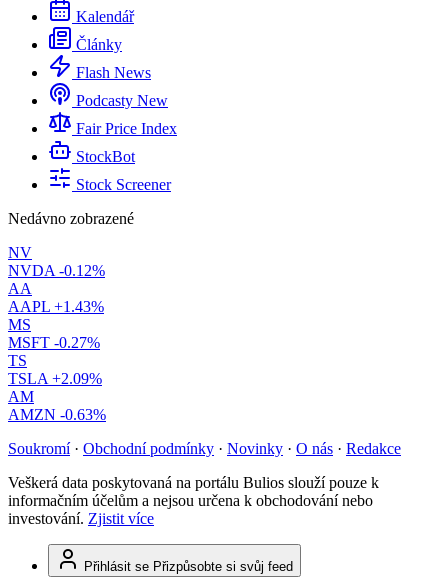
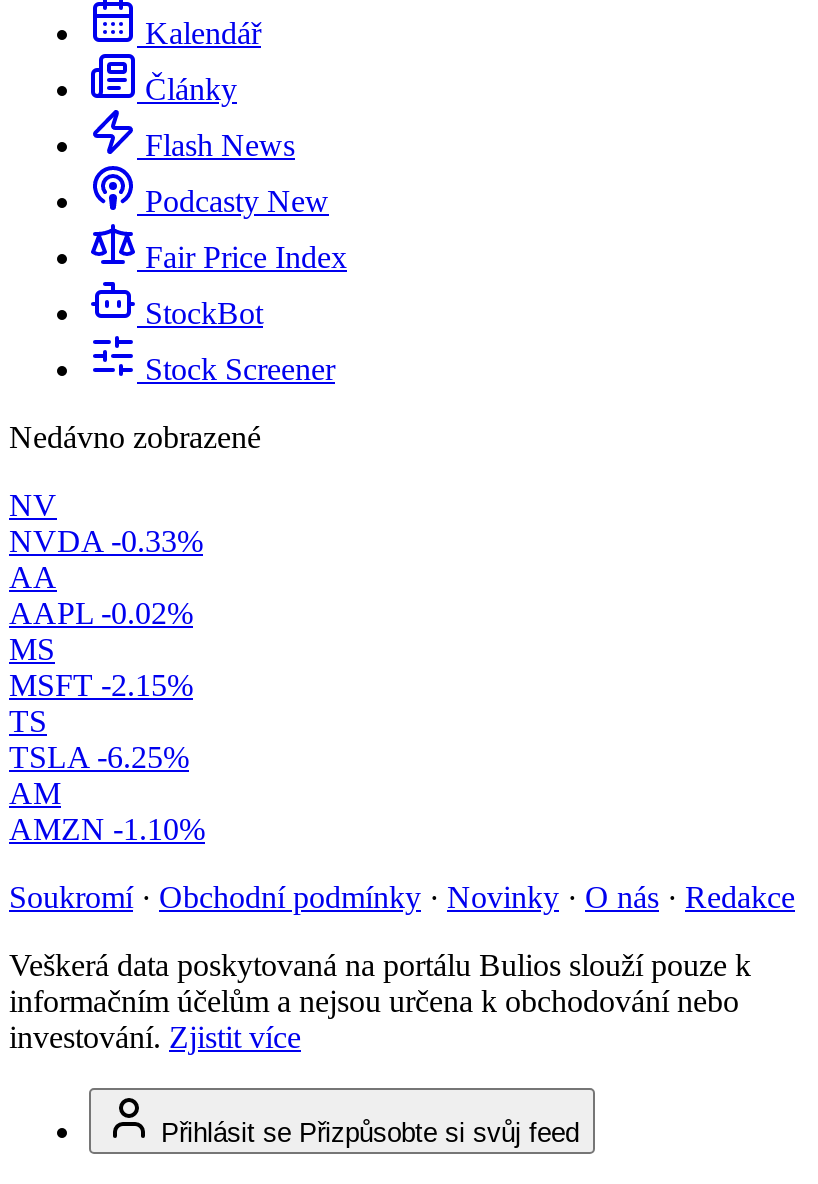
- NVDA -0.12%
+ NVDA -0.33%

- AAPL +1.43%
+ AAPL -0.02%

- MSFT -0.27%
+ MSFT -2.15%

- TSLA +2.09%
+ TSLA -6.25%

- AMZN -0.63%
+ AMZN -1.10%
